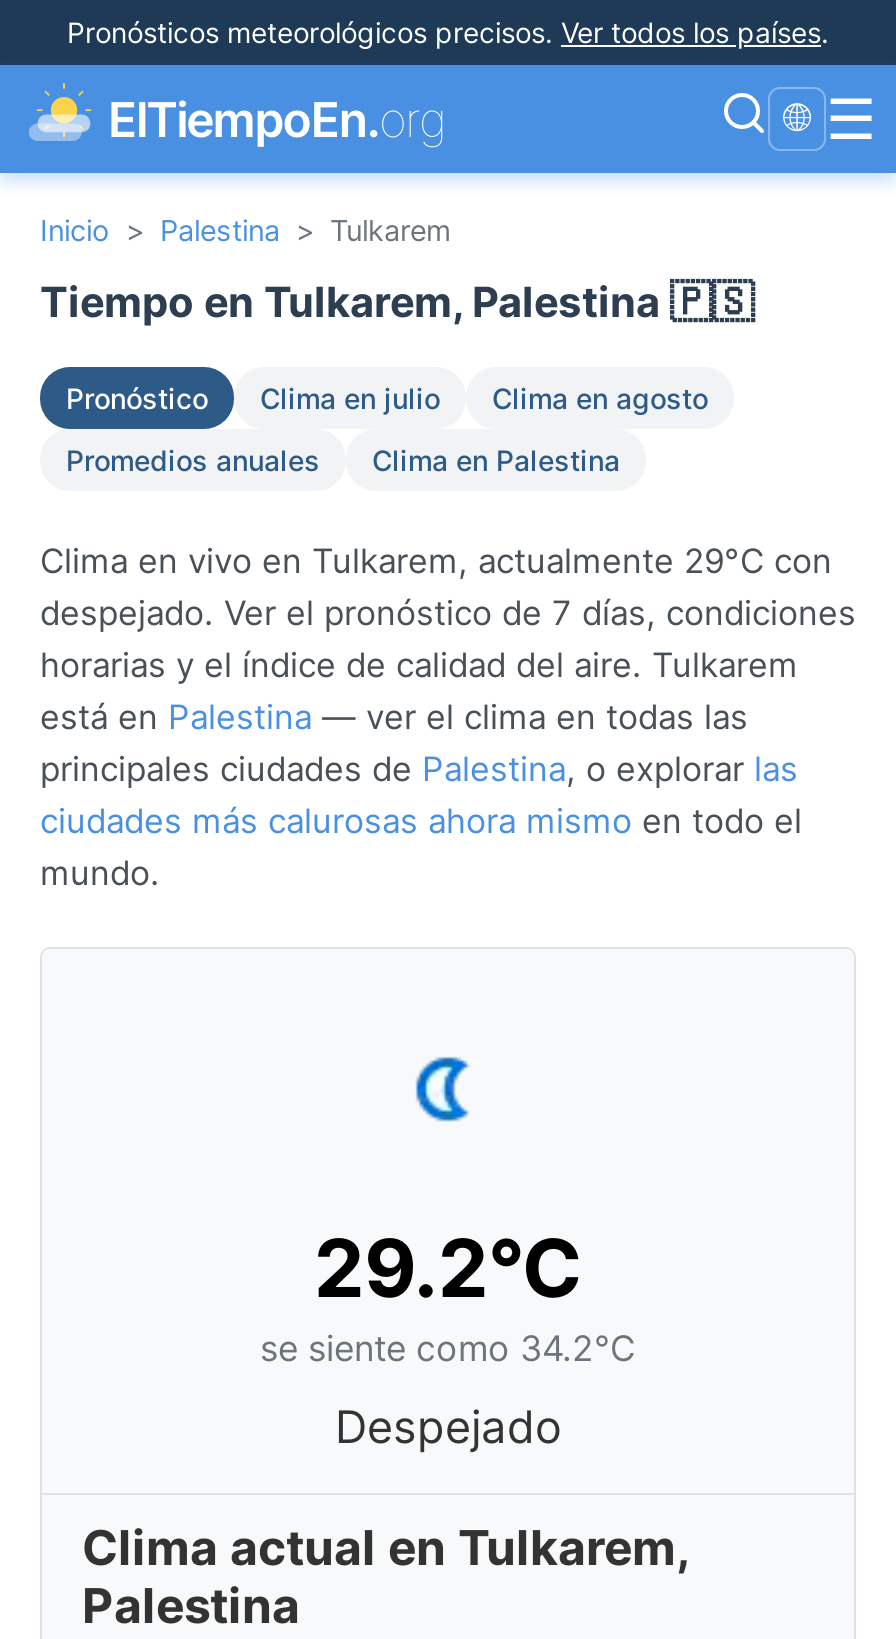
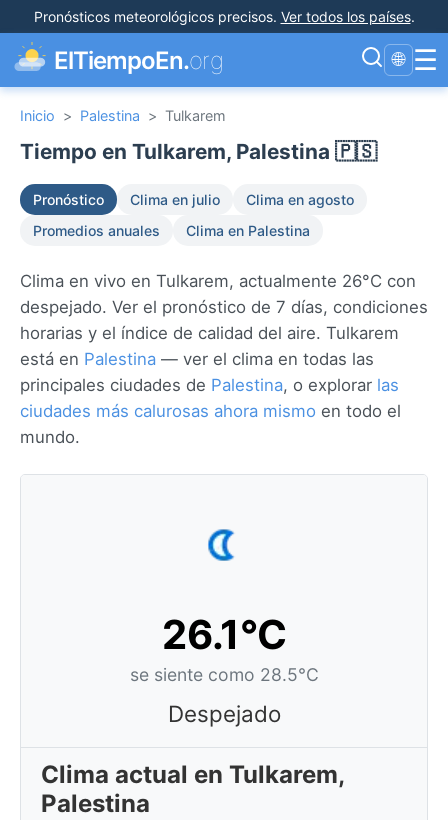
- Clima en vivo en Tulkarem, actualmente 29°C con
+ Clima en vivo en Tulkarem, actualmente 26°C con

- 29.2°C
- se siente como 34.2°C
+ 26.1°C
+ se siente como 28.5°C
